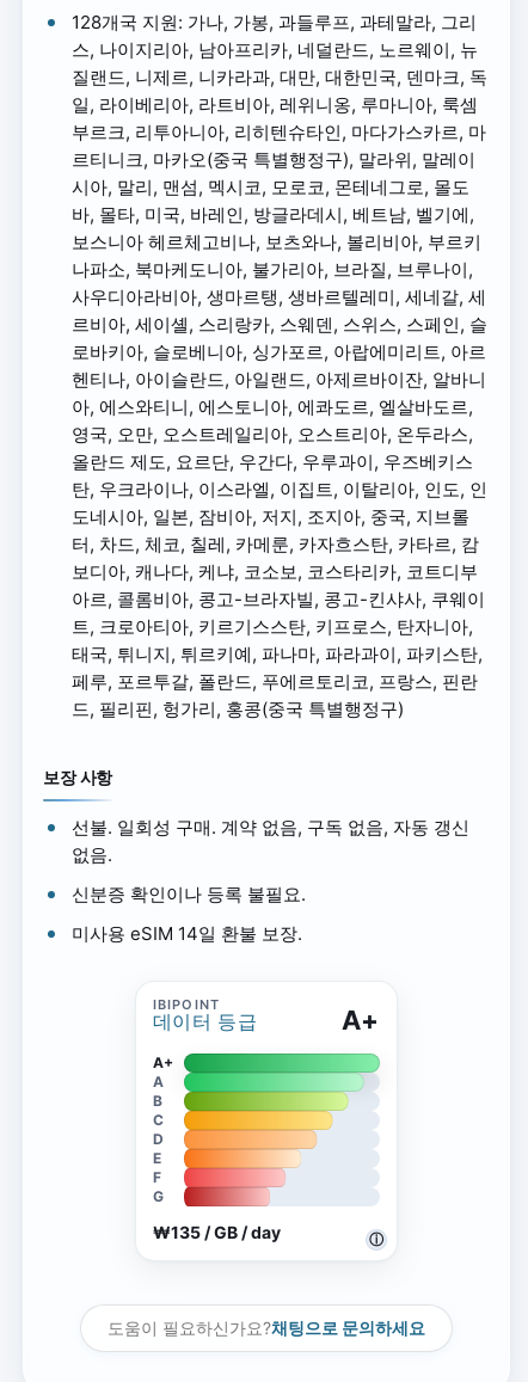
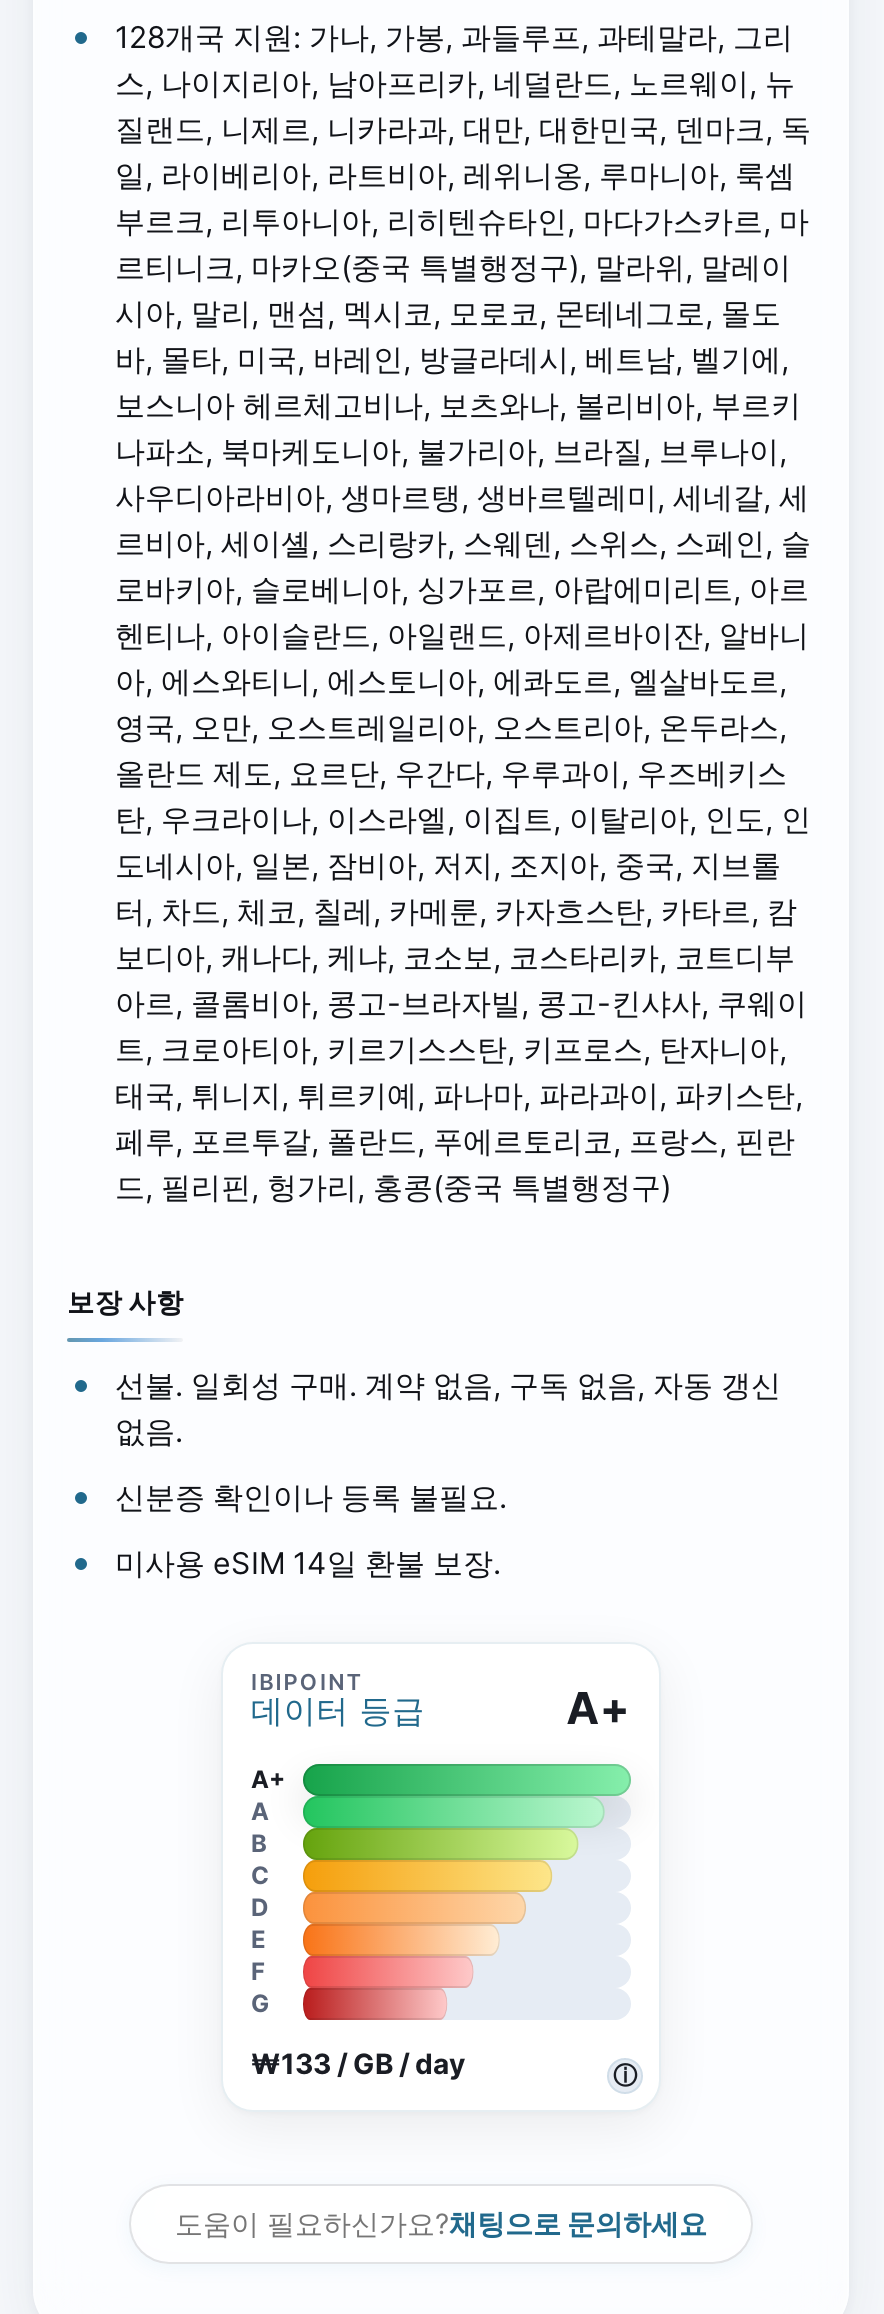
- ₩135 / GB / day
+ ₩133 / GB / day
